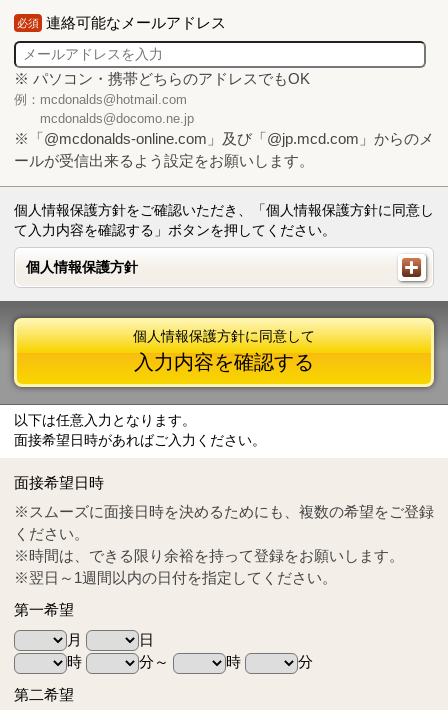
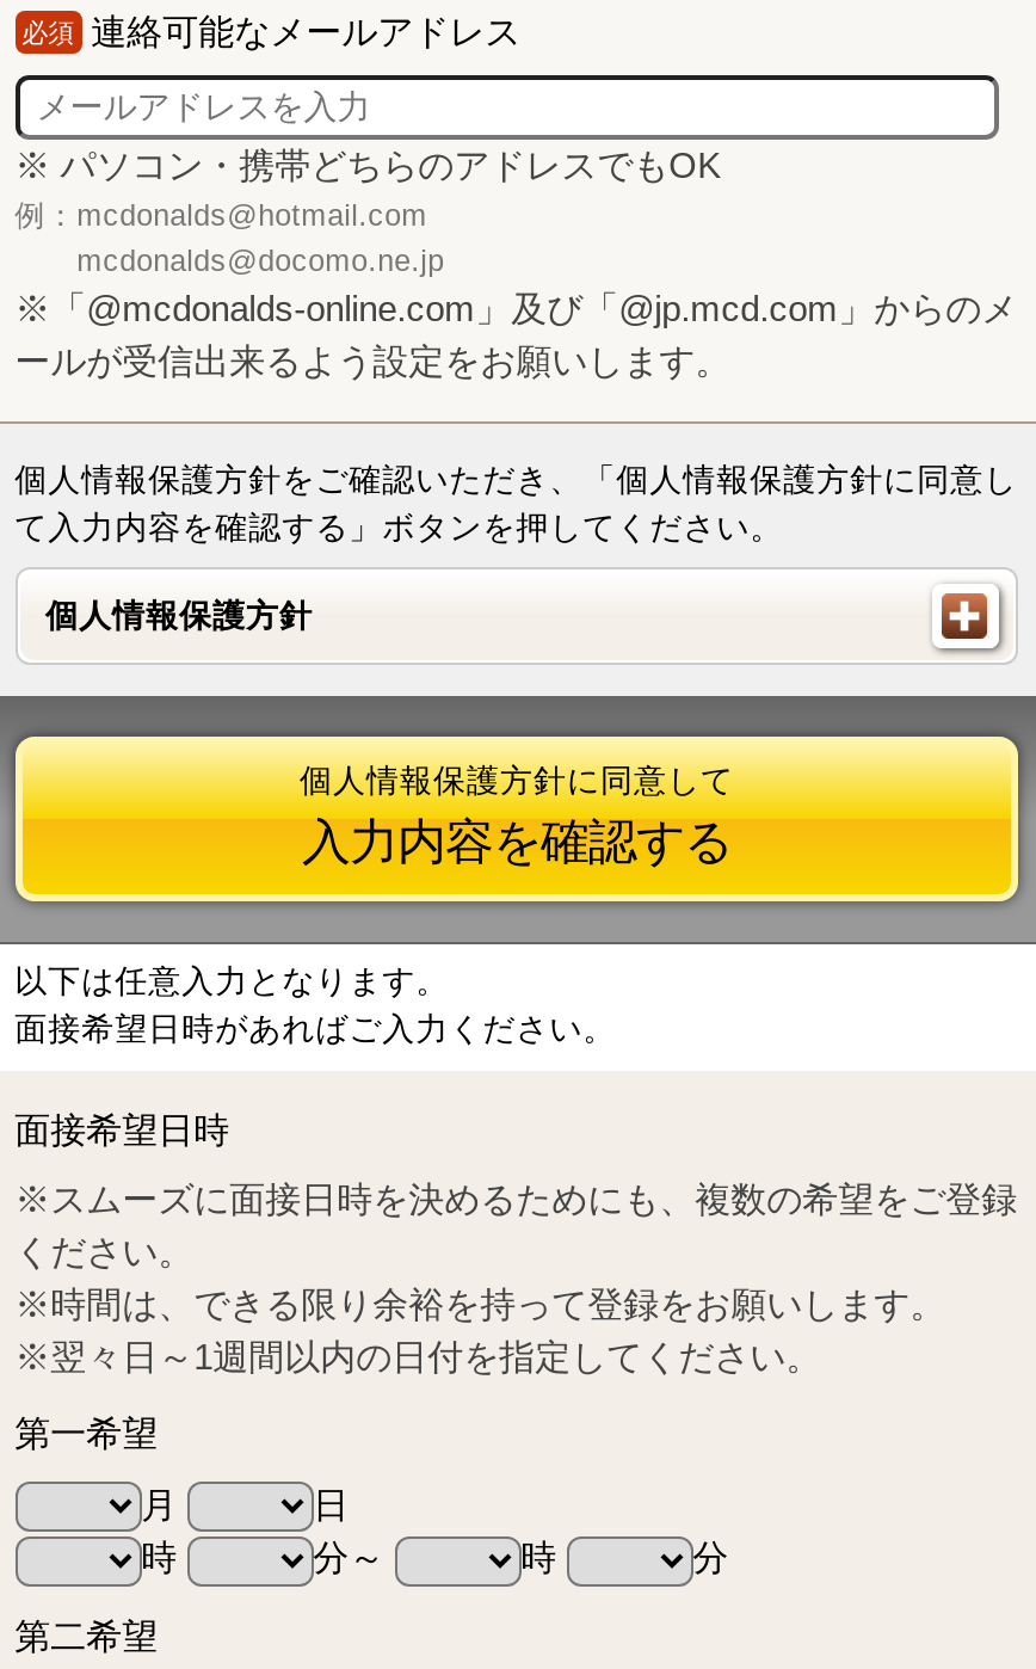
- ※翌日～1週間以内の日付を指定してください。
+ ※翌々日～1週間以内の日付を指定してください。
